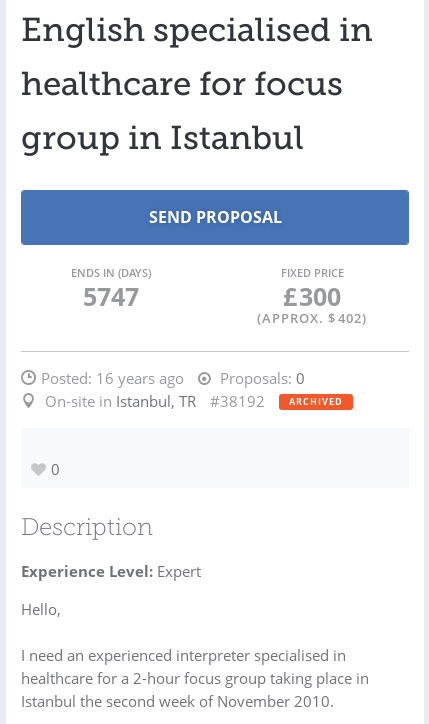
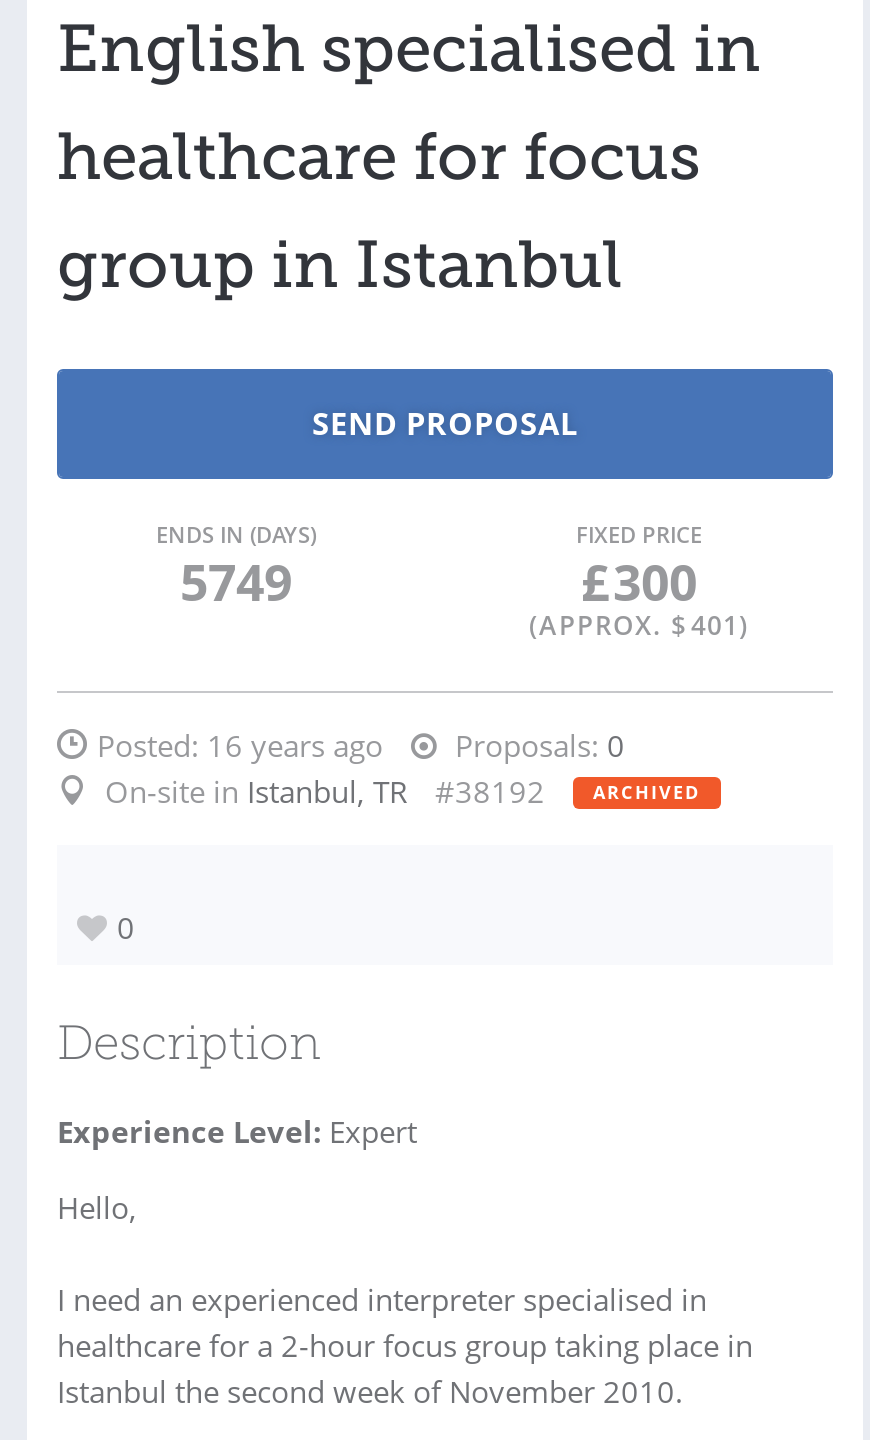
- 5747
+ 5749

- (APPROX. $ 402)
+ (APPROX. $ 401)
